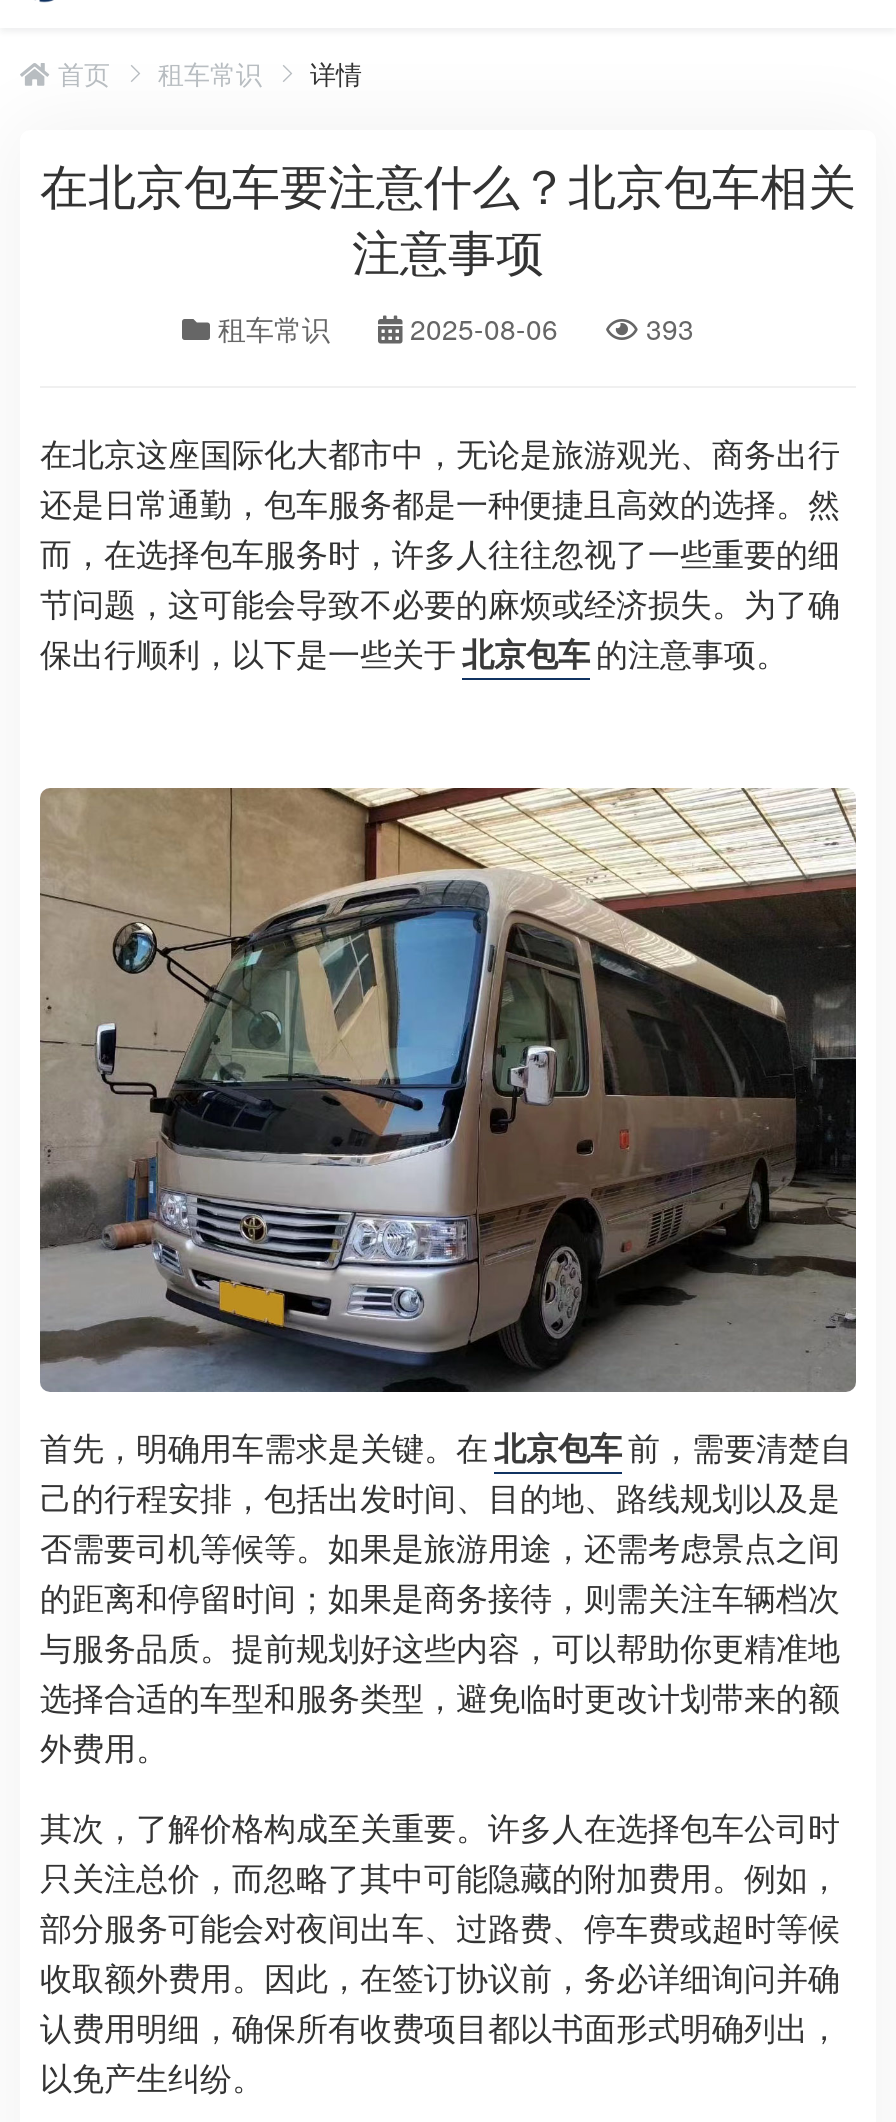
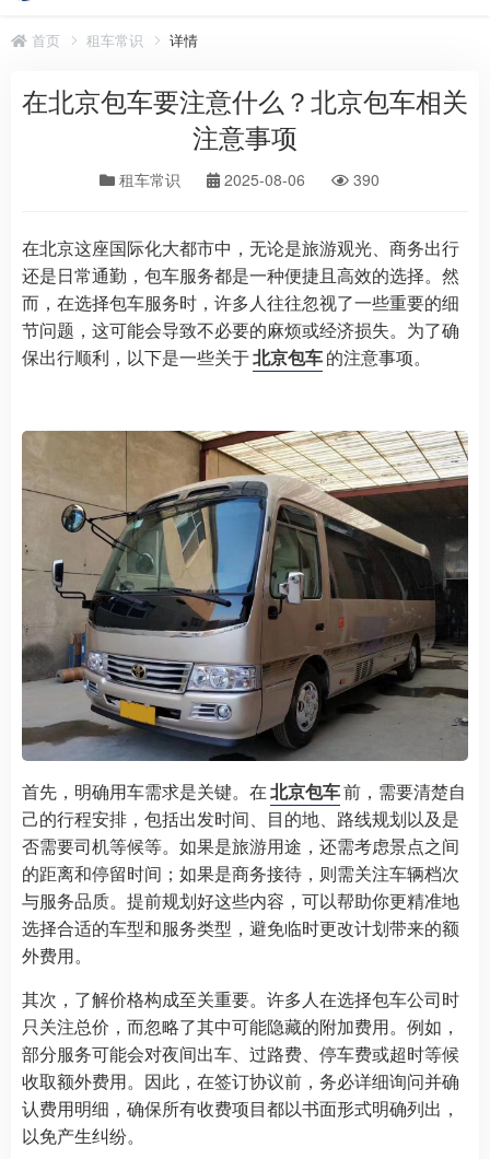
- 租车常识 2025-08-06 393
+ 租车常识 2025-08-06 390
